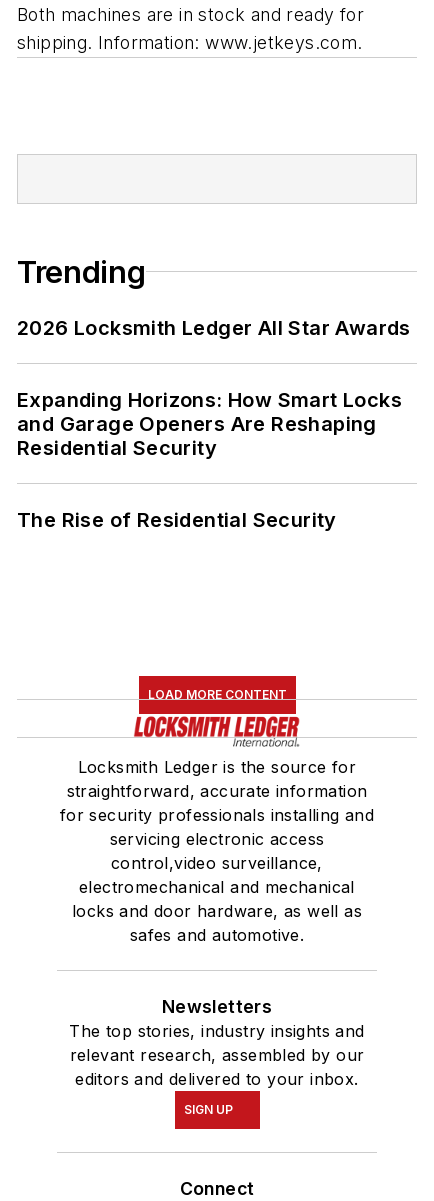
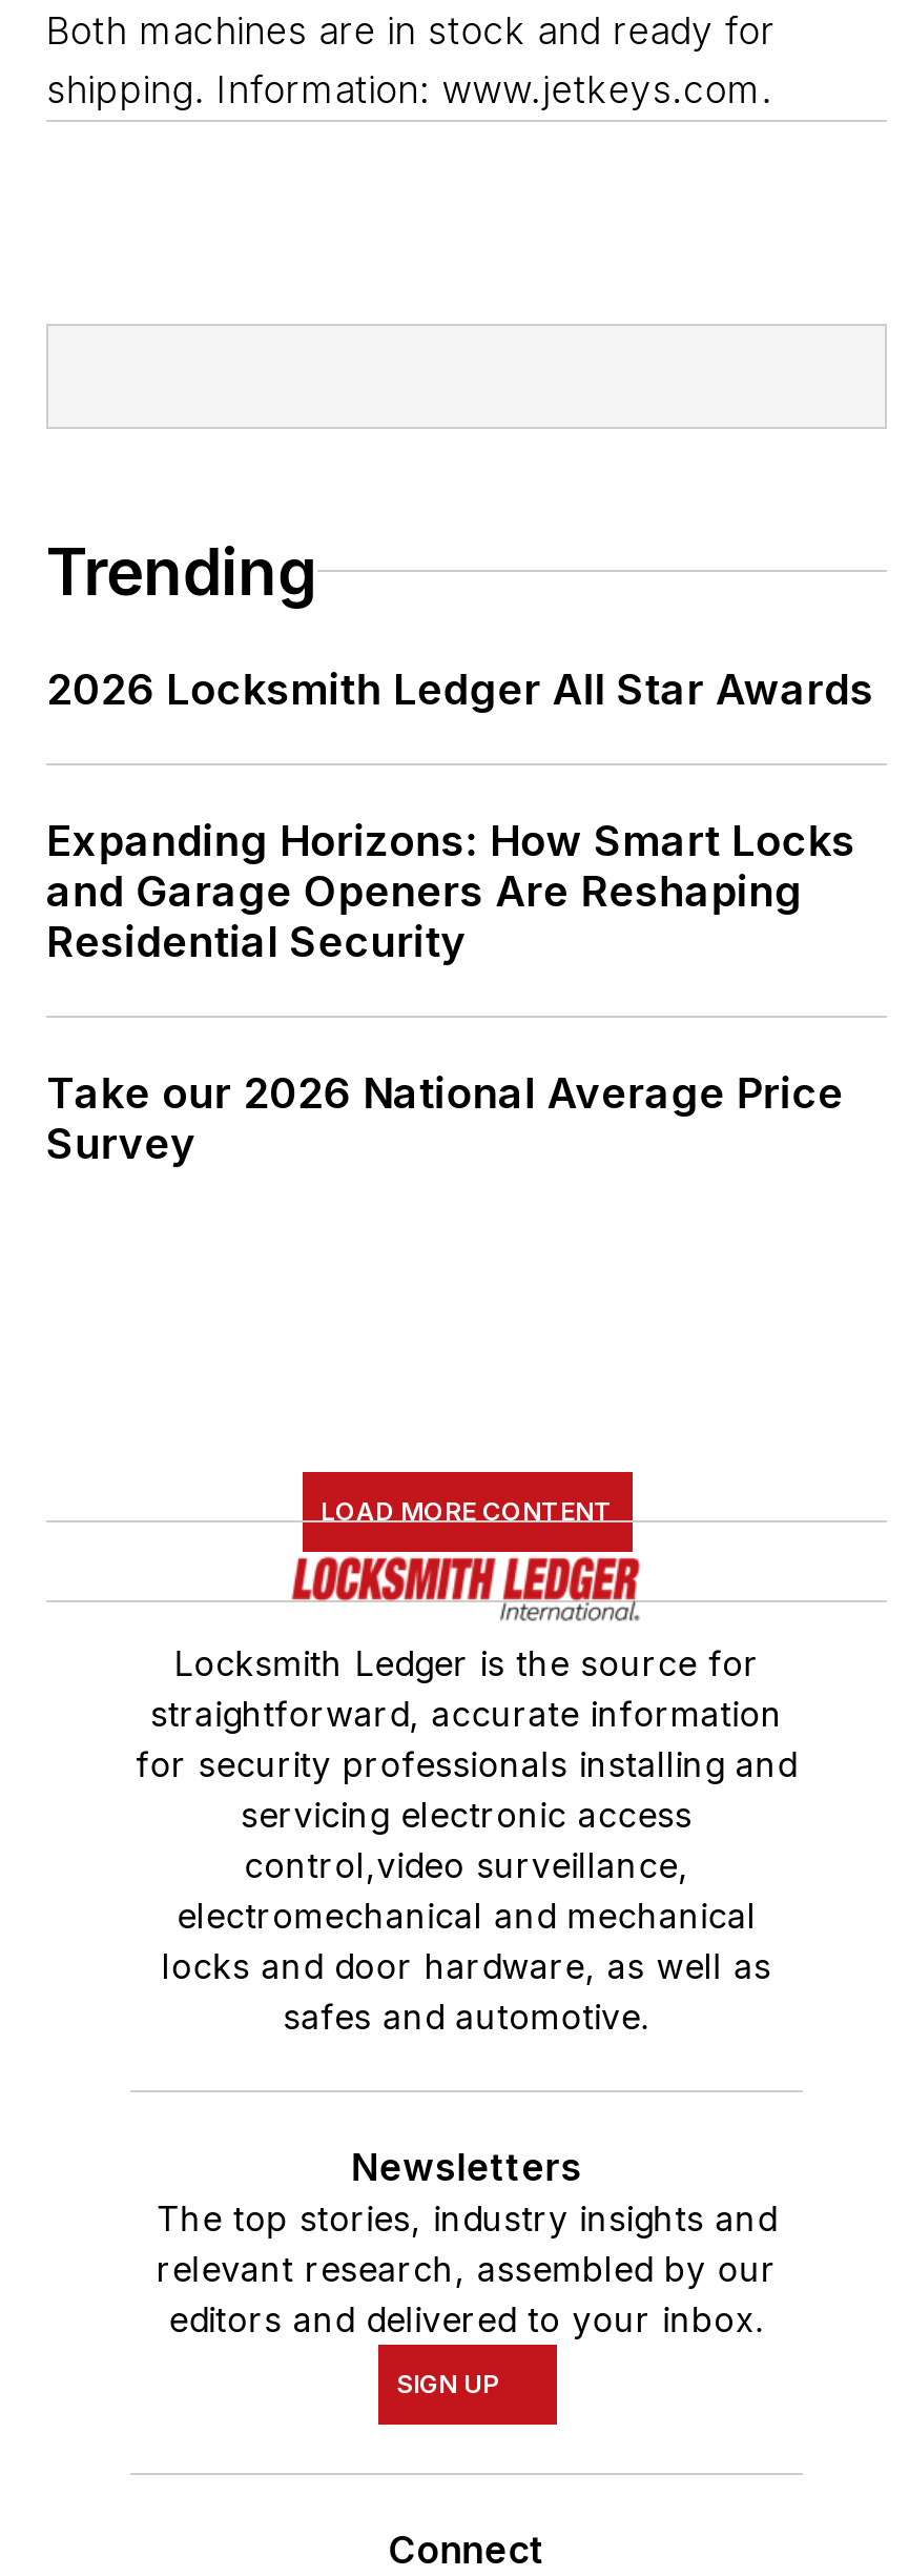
- The Rise of Residential Security
+ Take our 2026 National Average Price
+ Survey
